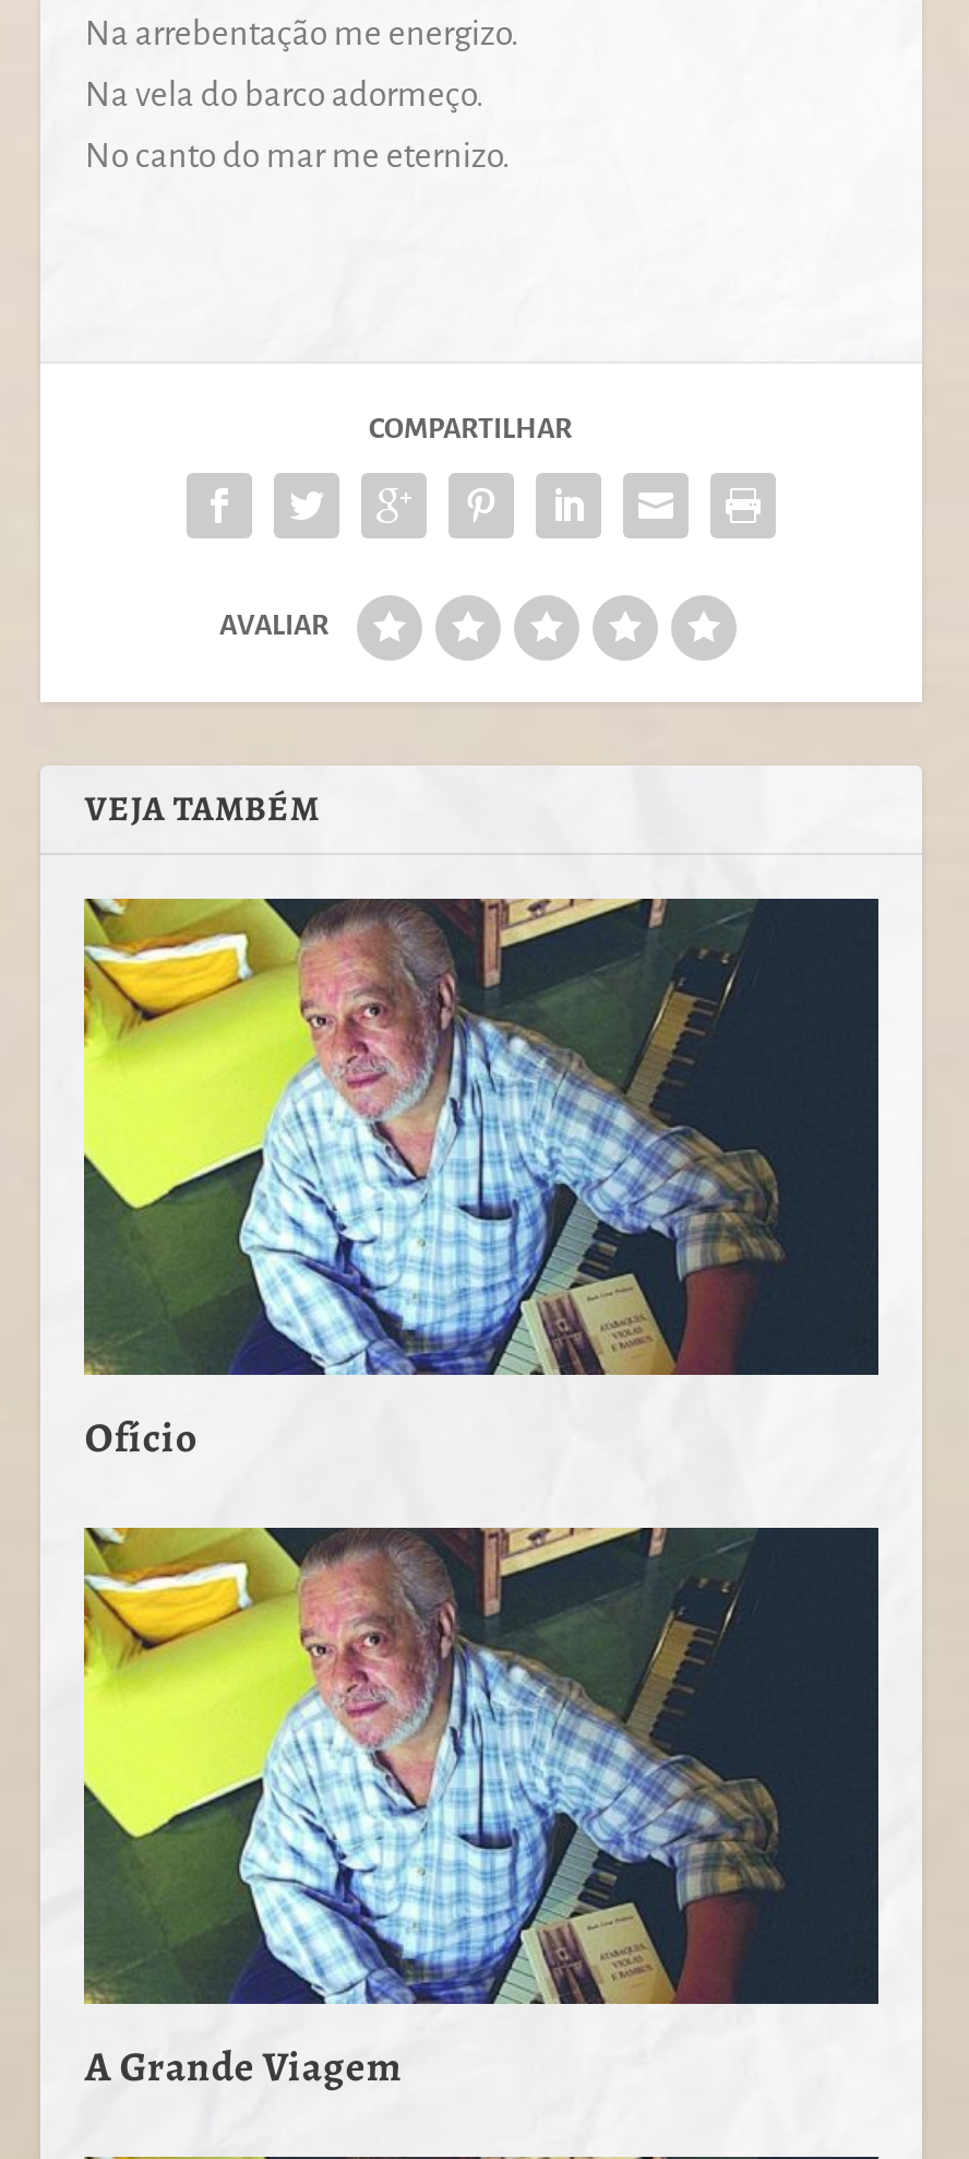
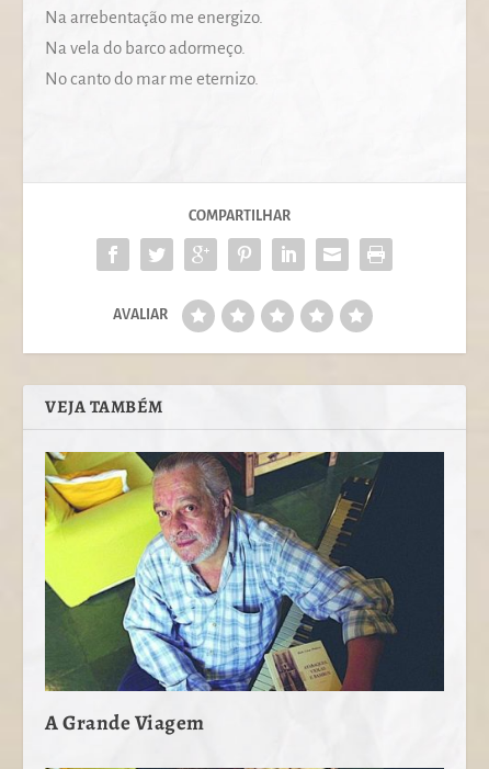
- Ofício
